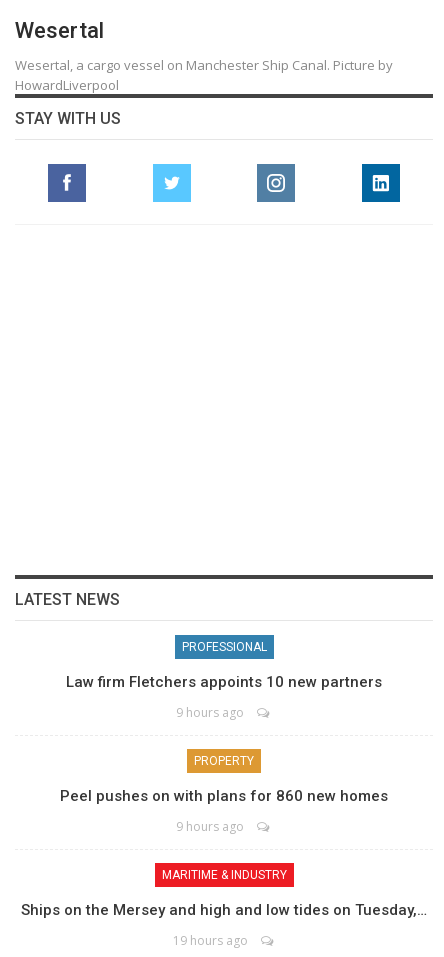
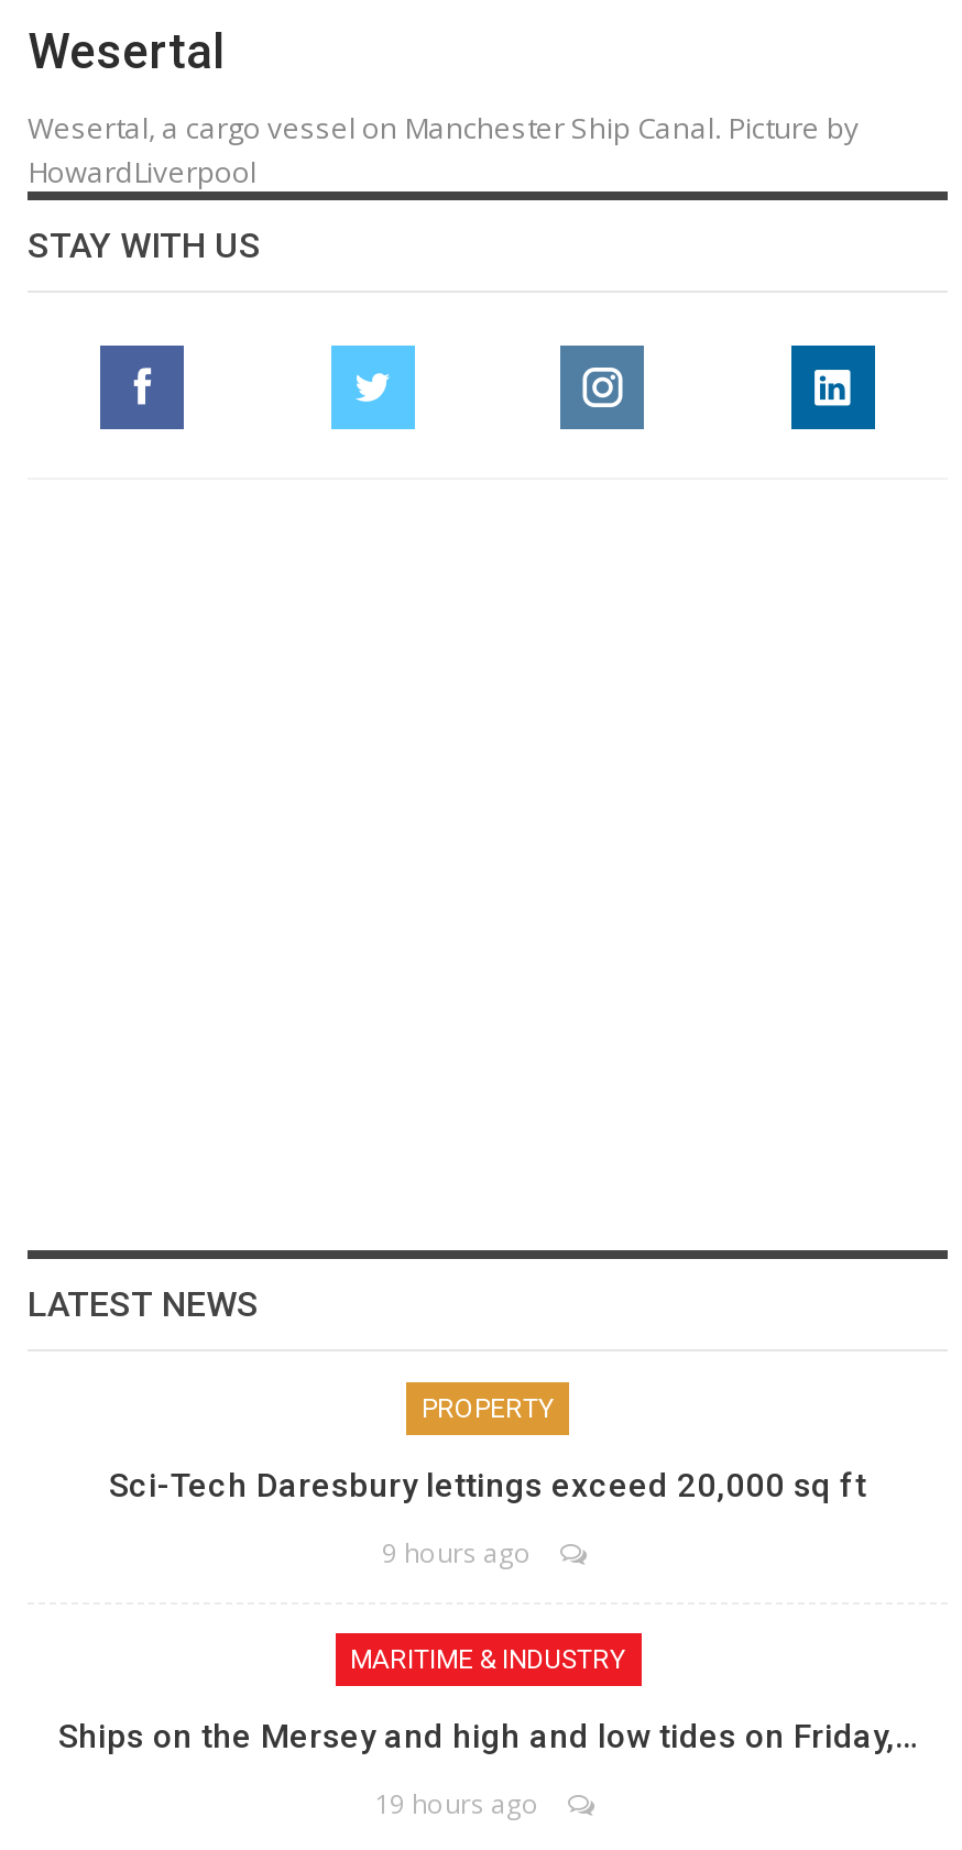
- PROFESSIONAL
- Law firm Fletchers appoints 10 new partners
- 9 hours ago

- Peel pushes on with plans for 860 new homes
+ Sci-Tech Daresbury lettings exceed 20,000 sq ft

- Ships on the Mersey and high and low tides on Tuesday,…
+ Ships on the Mersey and high and low tides on Friday,…
